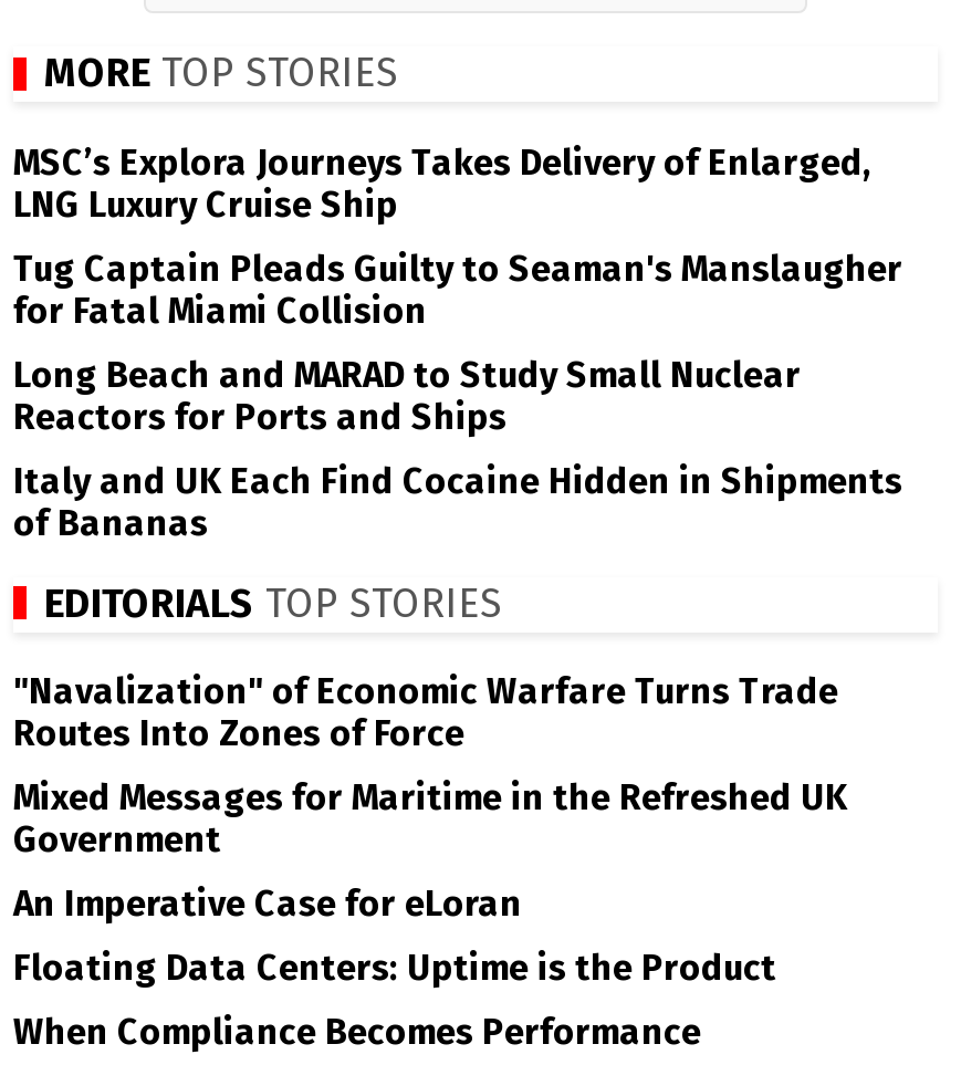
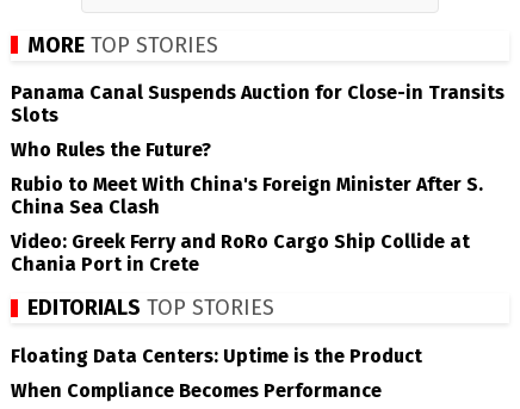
- MSC’s Explora Journeys Takes Delivery of Enlarged,
- LNG Luxury Cruise Ship
+ Panama Canal Suspends Auction for Close-in Transits
+ Slots

- Tug Captain Pleads Guilty to Seaman's Manslaugher
- for Fatal Miami Collision
+ Who Rules the Future?

- Long Beach and MARAD to Study Small Nuclear
- Reactors for Ports and Ships
+ Rubio to Meet With China's Foreign Minister After S.
+ China Sea Clash

- Italy and UK Each Find Cocaine Hidden in Shipments
- of Bananas
+ Video: Greek Ferry and RoRo Cargo Ship Collide at
+ Chania Port in Crete

- "Navalization" of Economic Warfare Turns Trade
- Routes Into Zones of Force
- Mixed Messages for Maritime in the Refreshed UK
- Government
- An Imperative Case for eLoran
